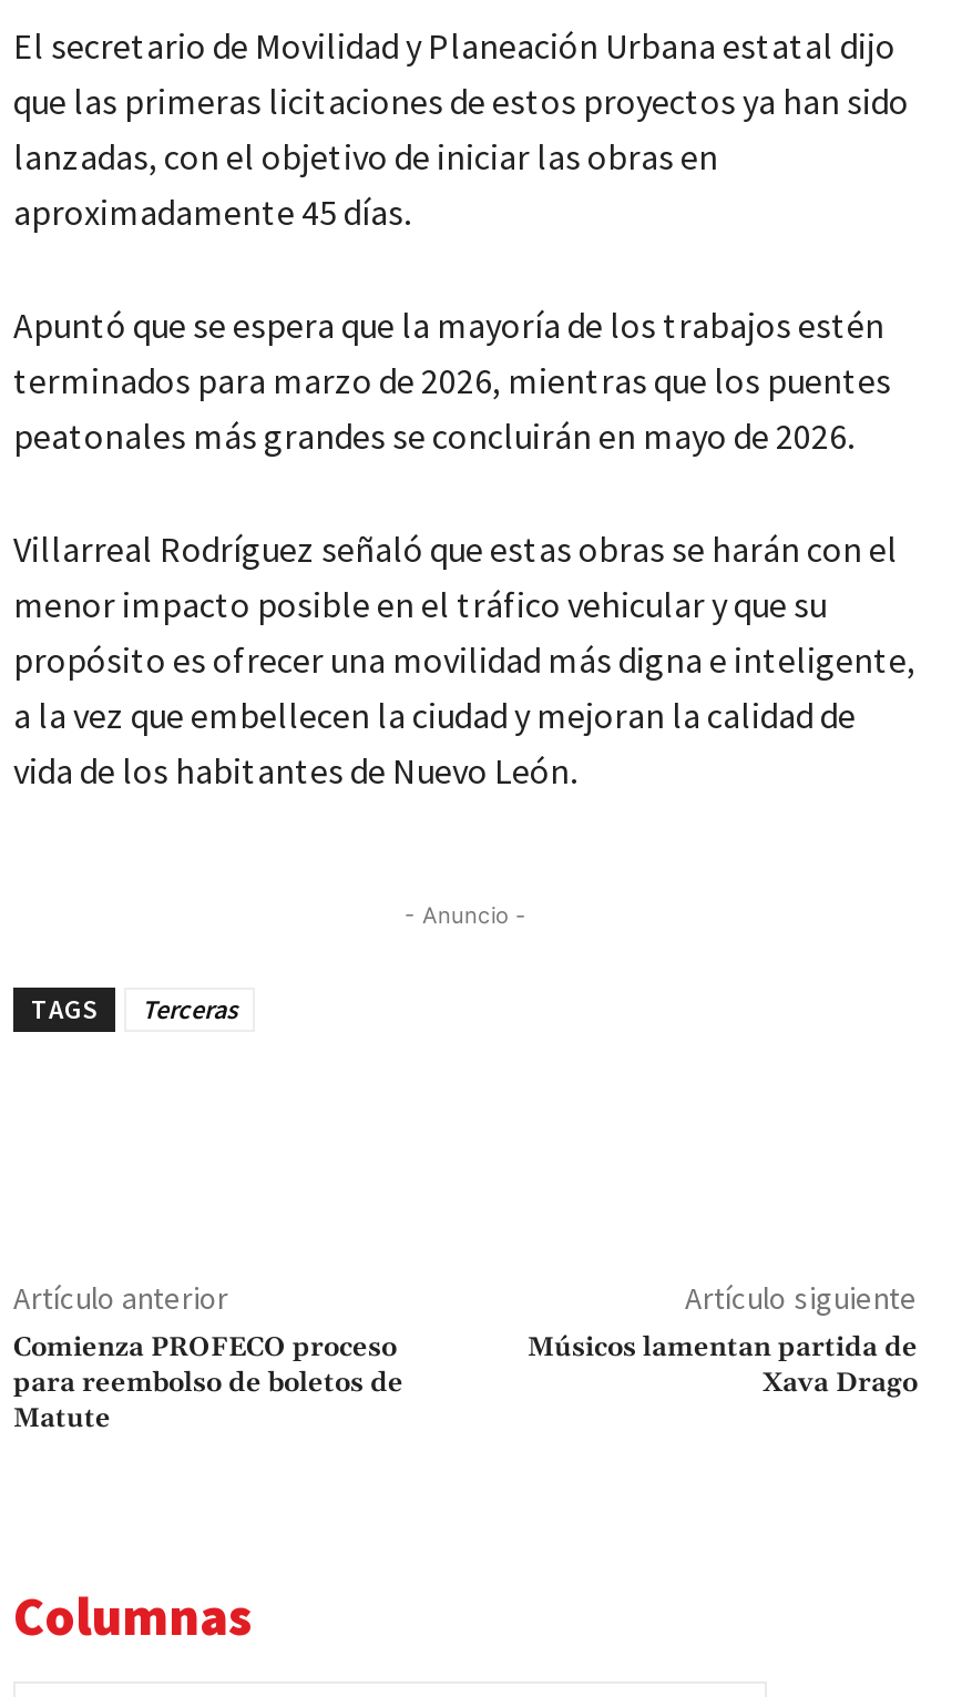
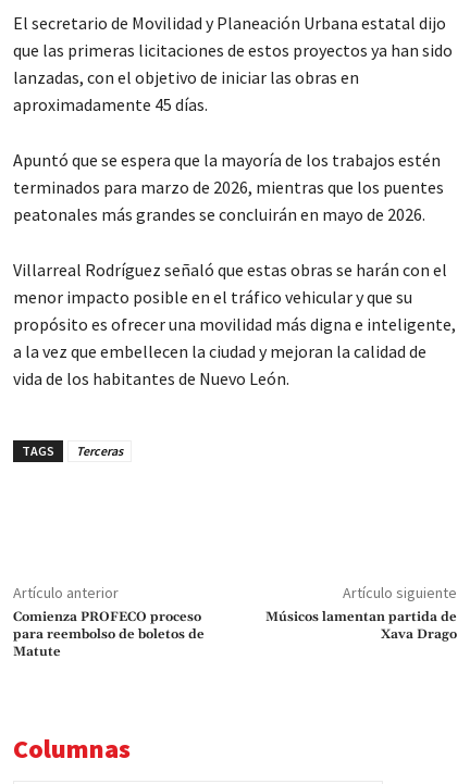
- - Anuncio -
